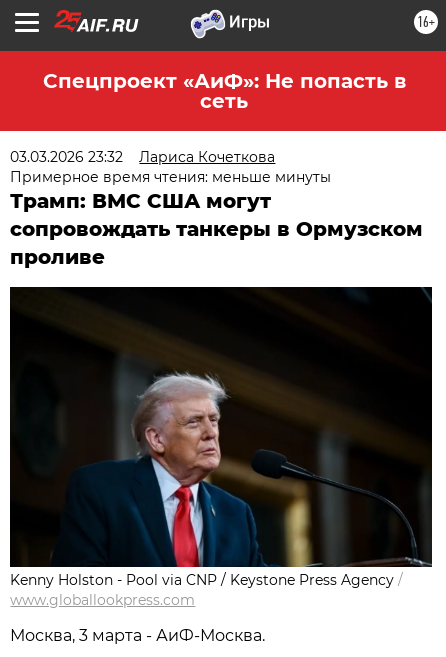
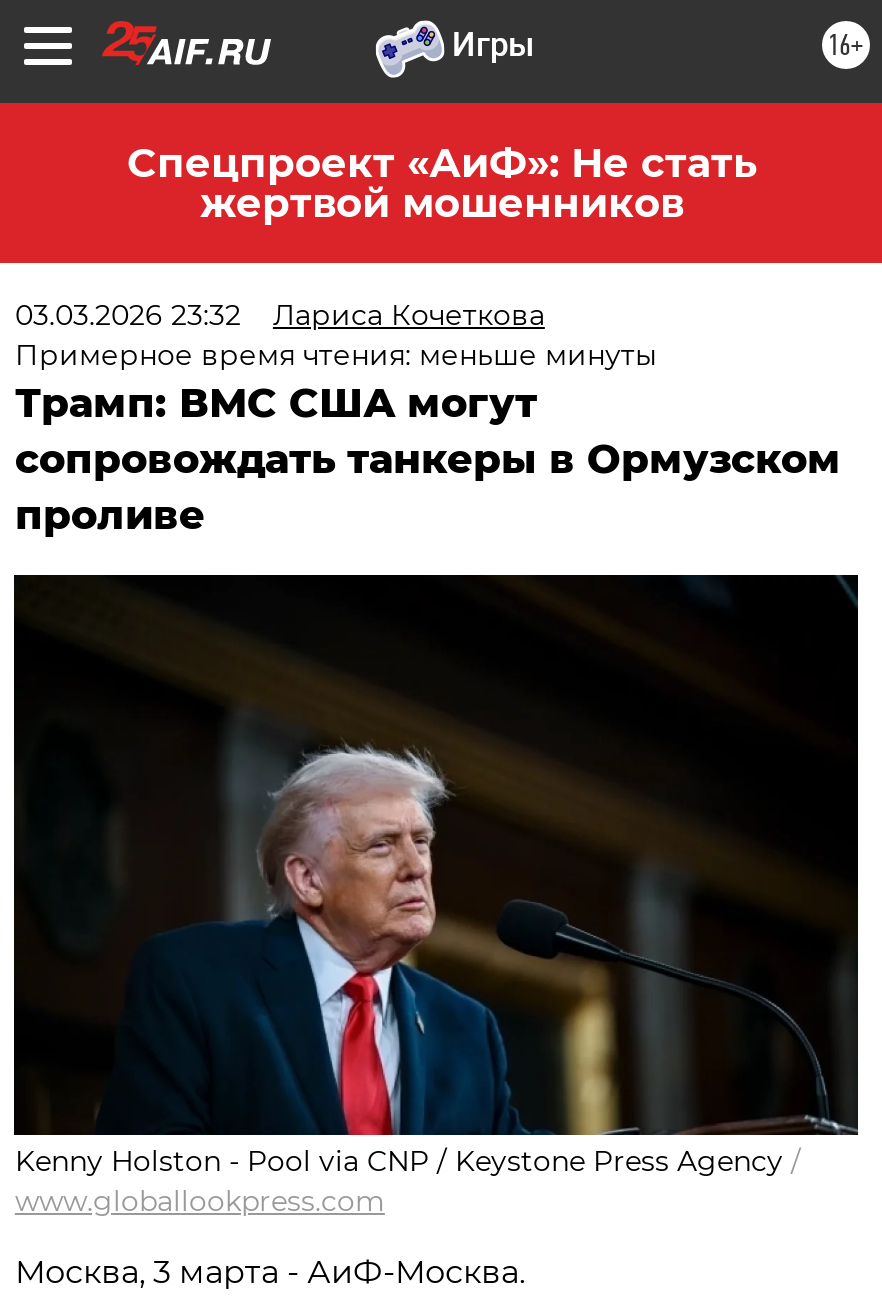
- Спецпроект «АиФ»: Не попасть в
- сеть
+ Спецпроект «АиФ»: Не стать
+ жертвой мошенников
